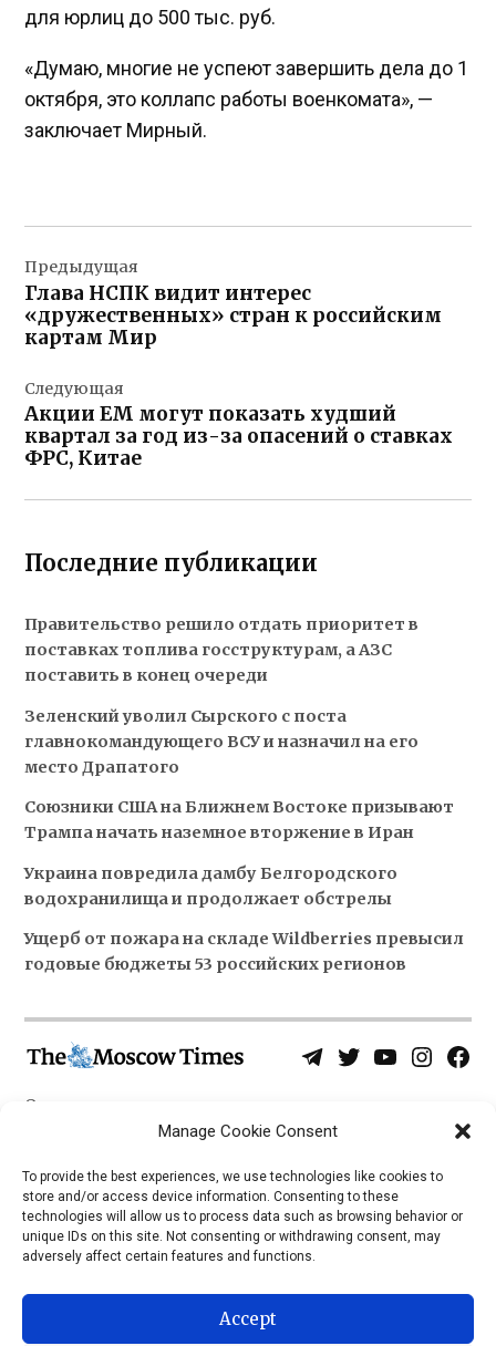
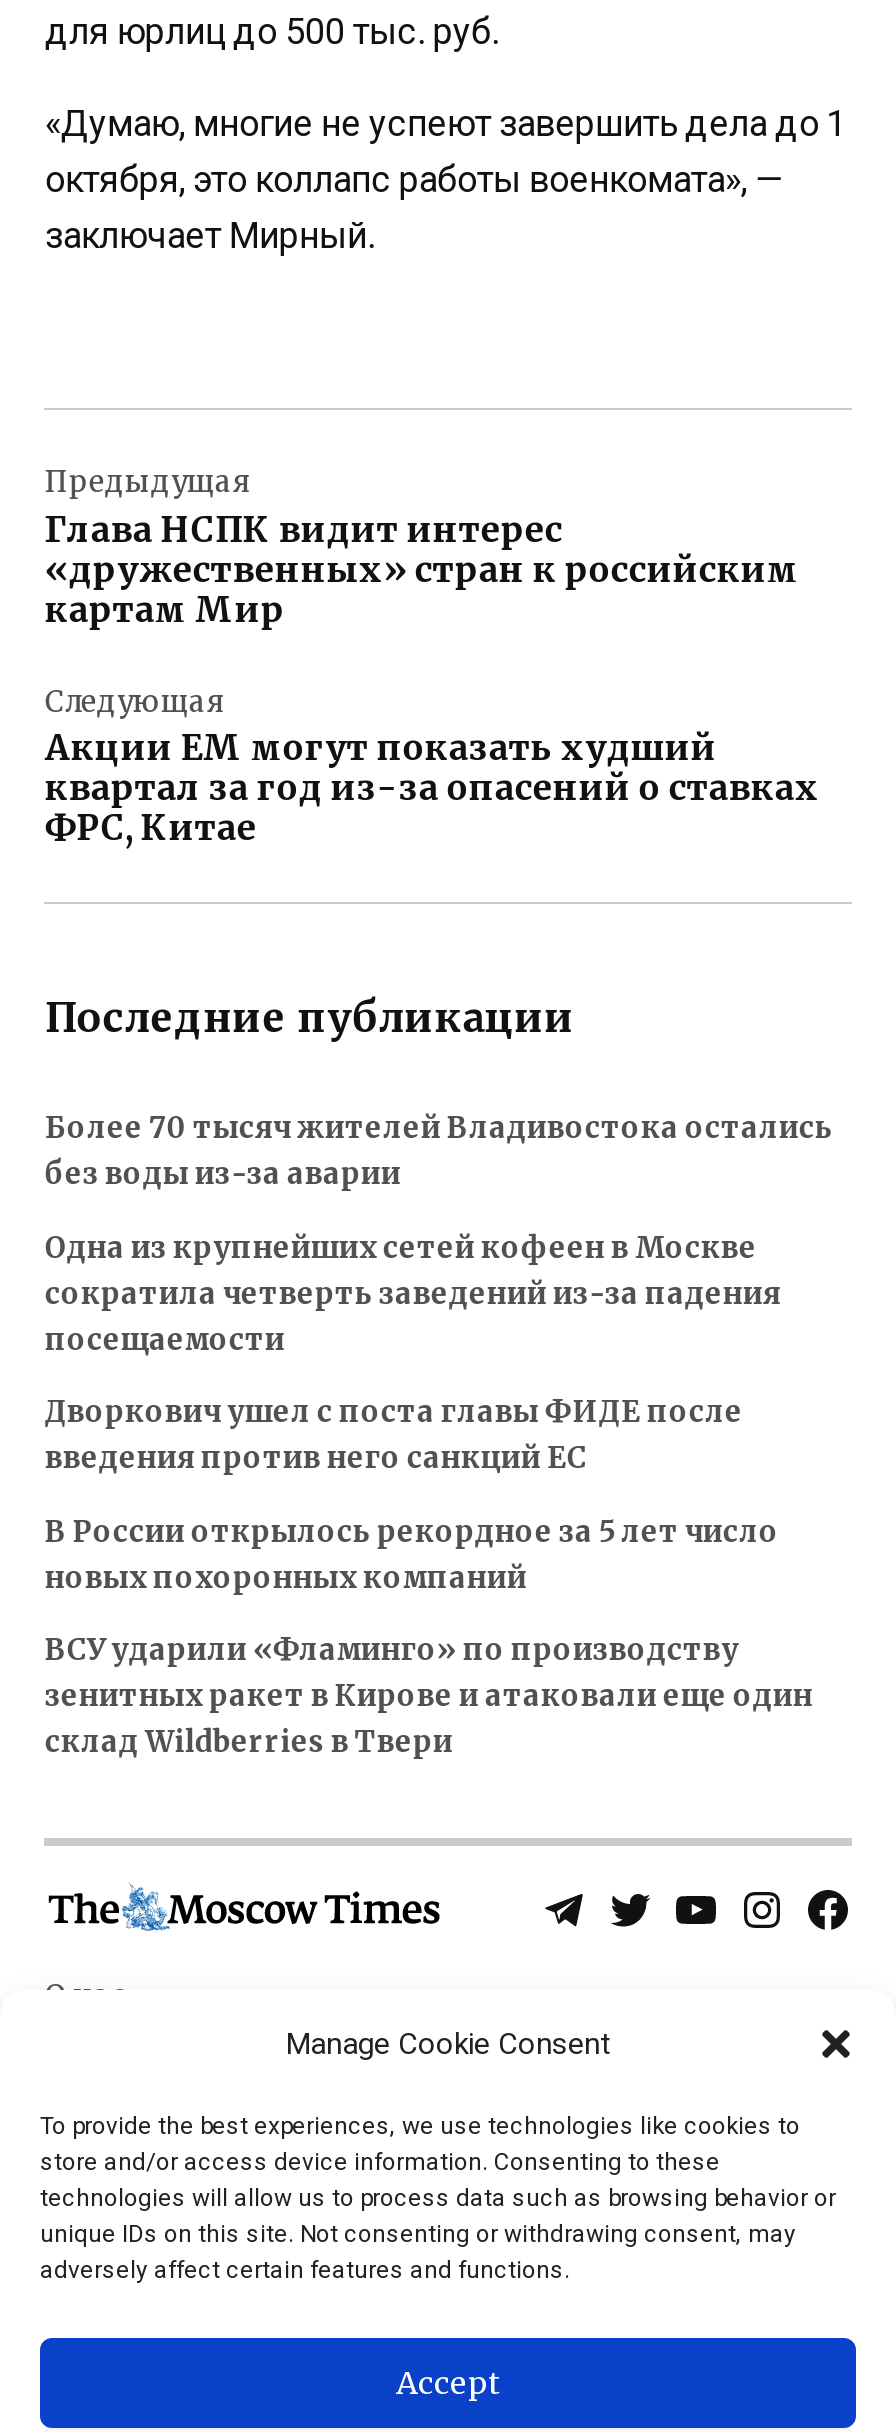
- Правительство решило отдать приоритет в
- поставках топлива госструктурам, а АЗС
- поставить в конец очереди
+ Более 70 тысяч жителей Владивостока остались
+ без воды из-за аварии

- Зеленский уволил Сырского с поста
- главнокомандующего ВСУ и назначил на его
- место Драпатого
+ Одна из крупнейших сетей кофеен в Москве
+ сократила четверть заведений из-за падения
+ посещаемости

- Союзники США на Ближнем Востоке призывают
- Трампа начать наземное вторжение в Иран
+ Дворкович ушел с поста главы ФИДЕ после
+ введения против него санкций ЕС

- Украина повредила дамбу Белгородского
- водохранилища и продолжает обстрелы
+ В России открылось рекордное за 5 лет число
+ новых похоронных компаний

- Ущерб от пожара на складе Wildberries превысил
- годовые бюджеты 53 российских регионов
+ ВСУ ударили «Фламинго» по производству
+ зенитных ракет в Кирове и атаковали еще один
+ склад Wildberries в Твери
